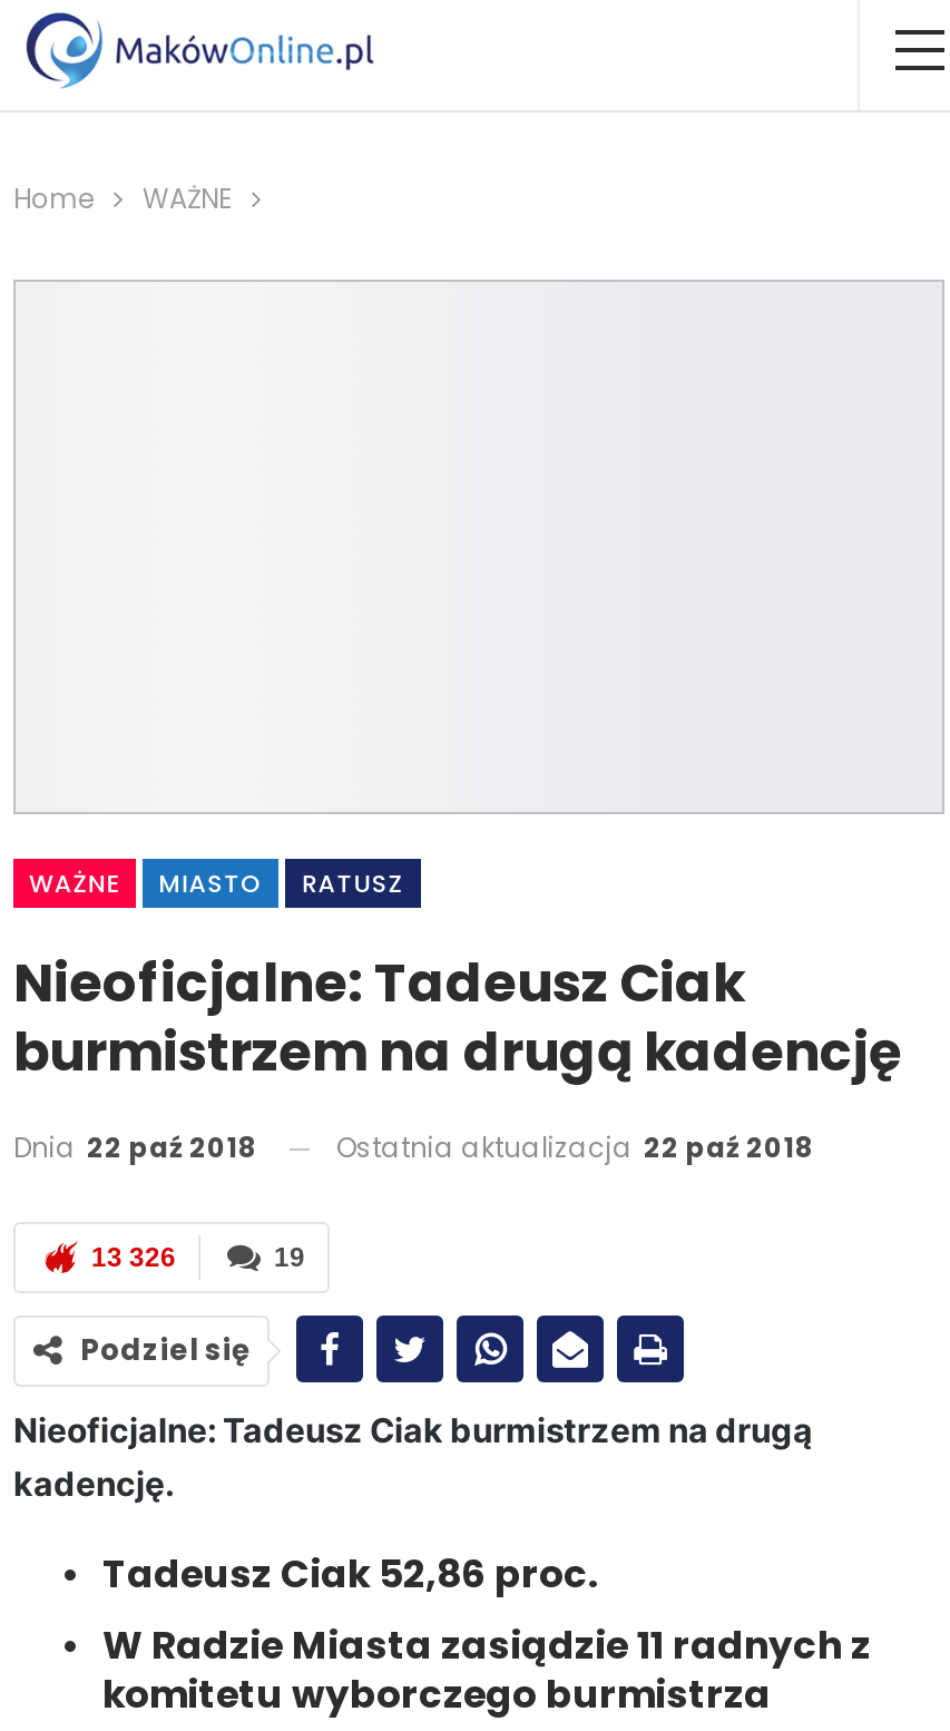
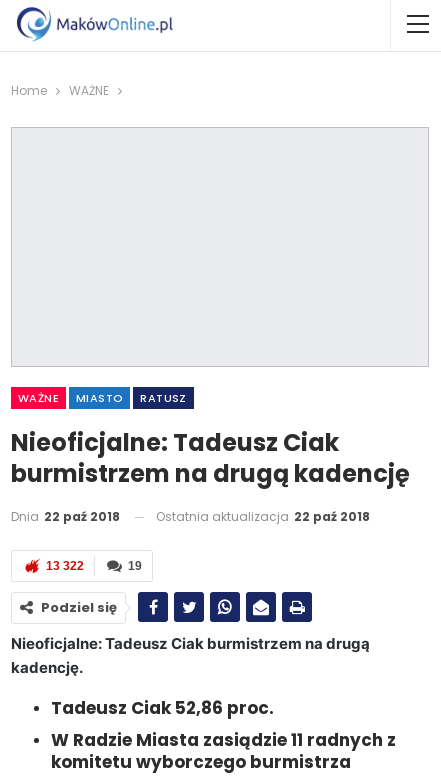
- 13 326
+ 13 322
